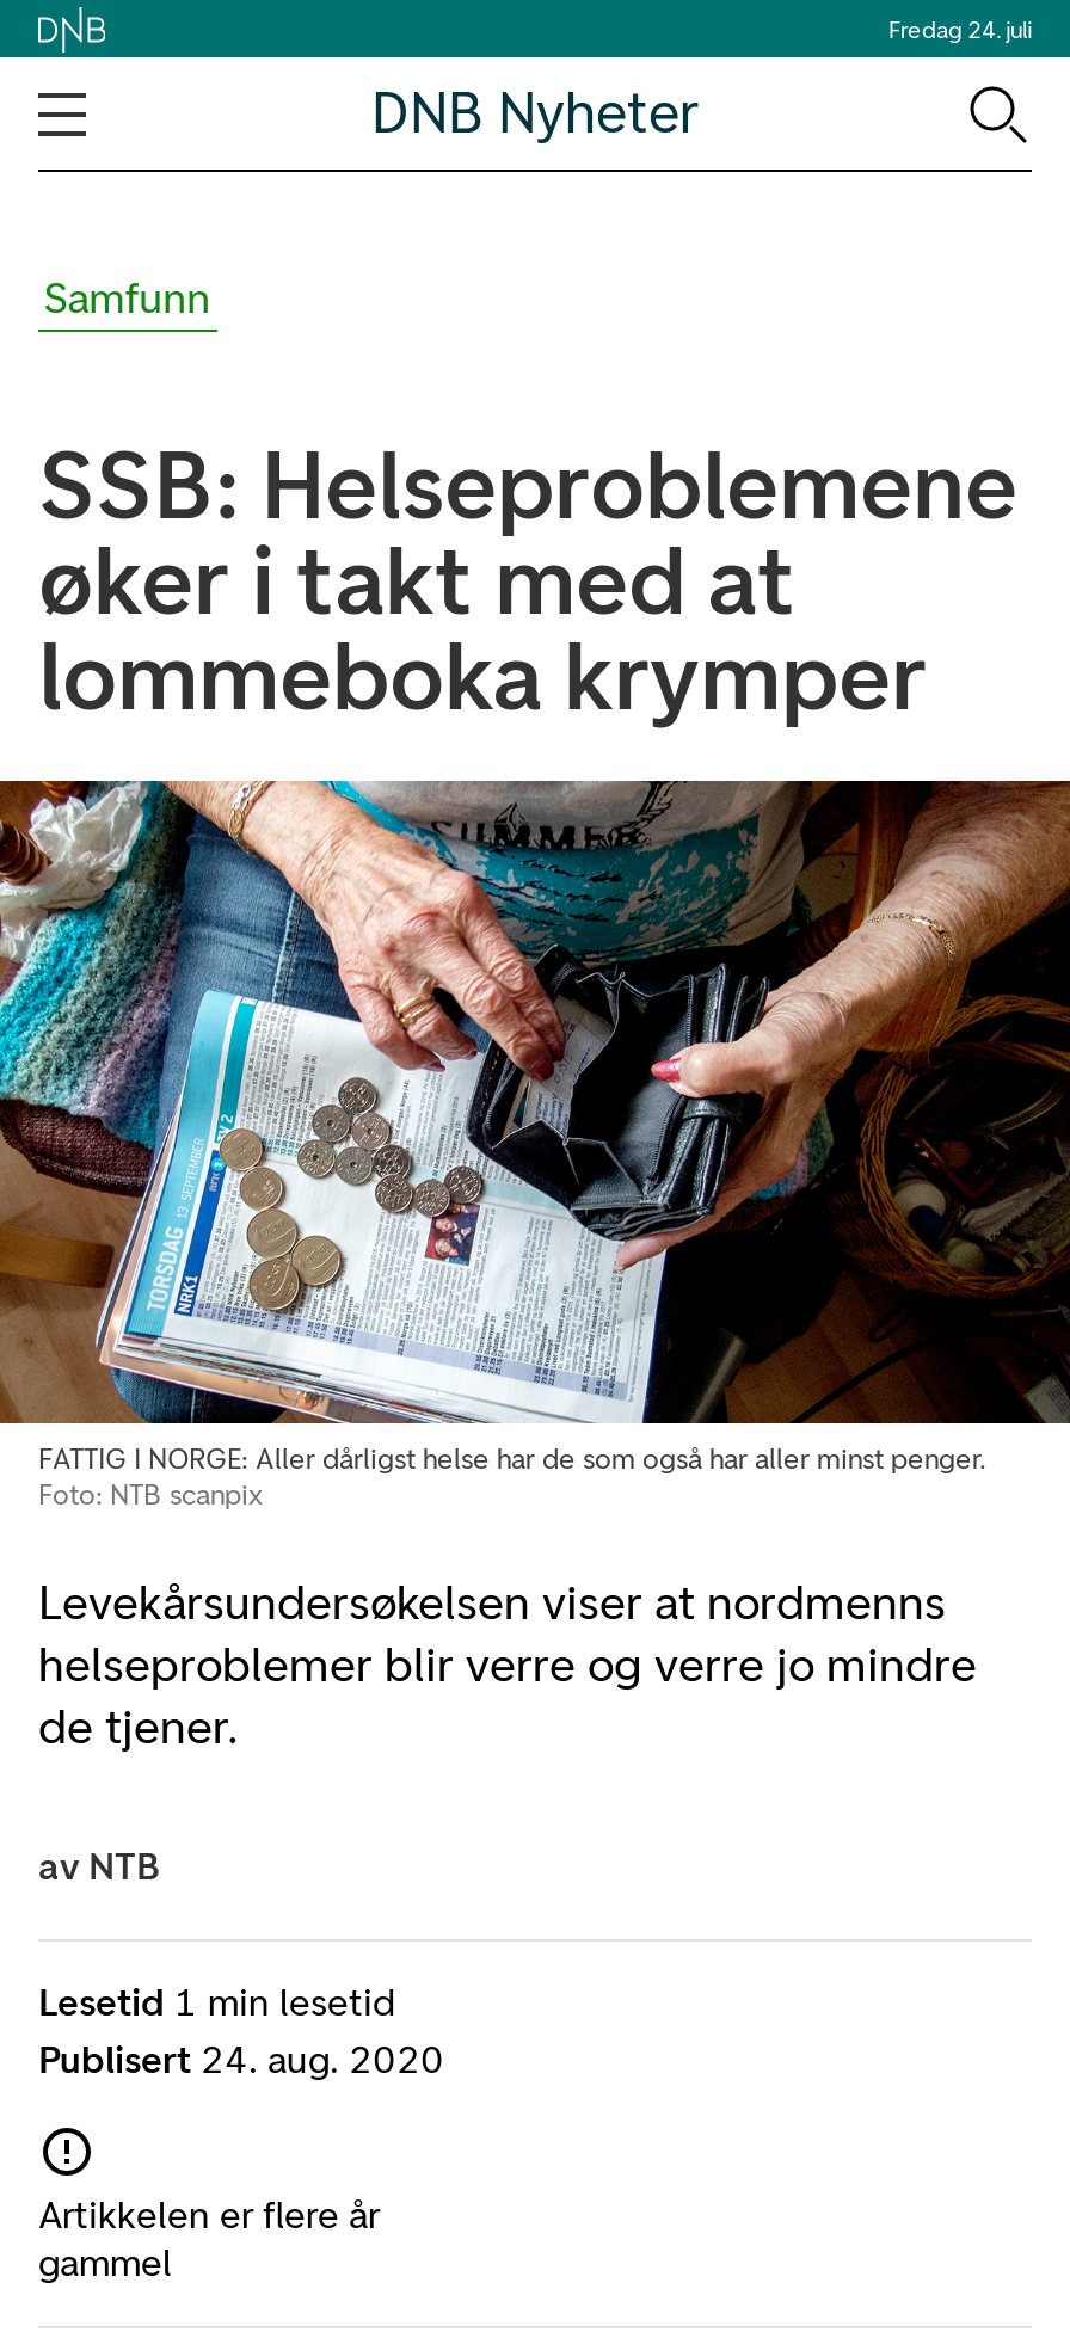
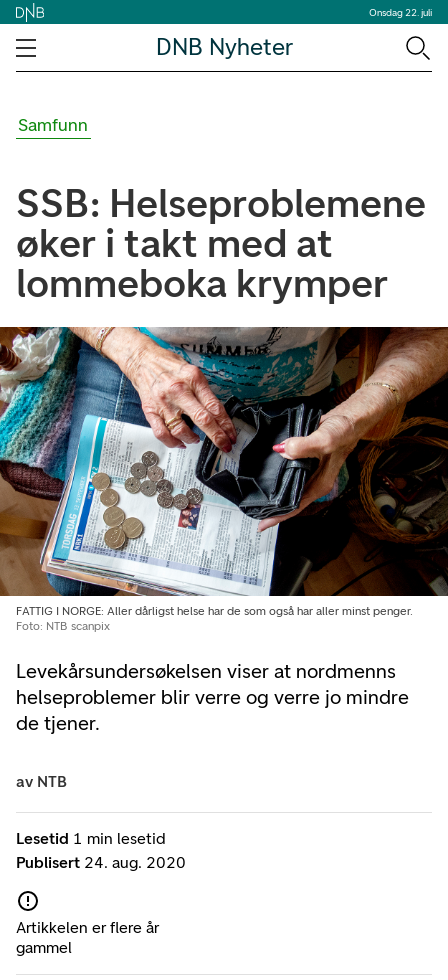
- Fredag 24. juli
+ Onsdag 22. juli
